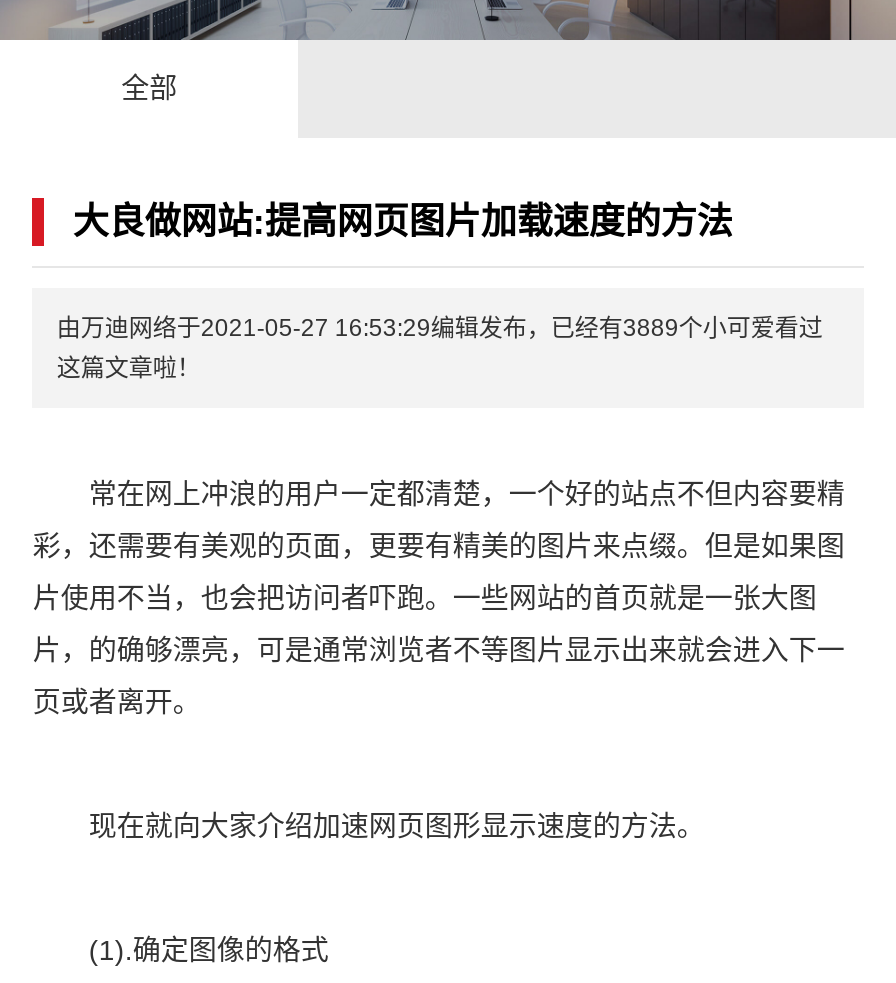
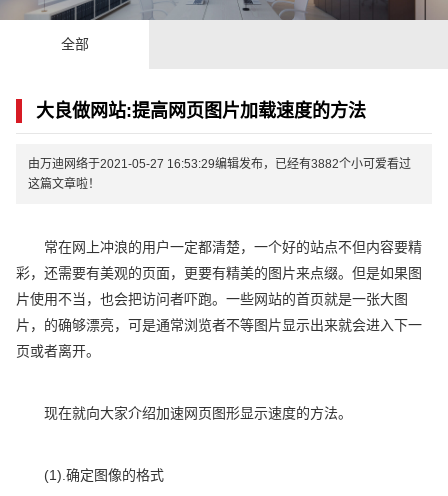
- 由万迪网络于2021-05-27 16:53:29编辑发布，已经有3889个小可爱看过
+ 由万迪网络于2021-05-27 16:53:29编辑发布，已经有3882个小可爱看过
